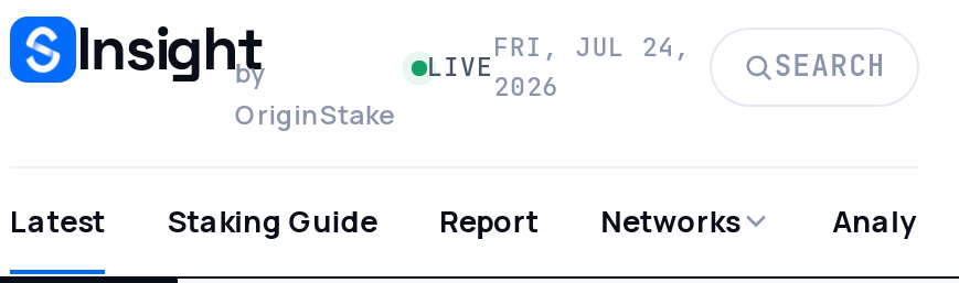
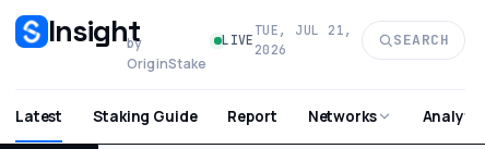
- FRI, JUL 24,
+ TUE, JUL 21,
